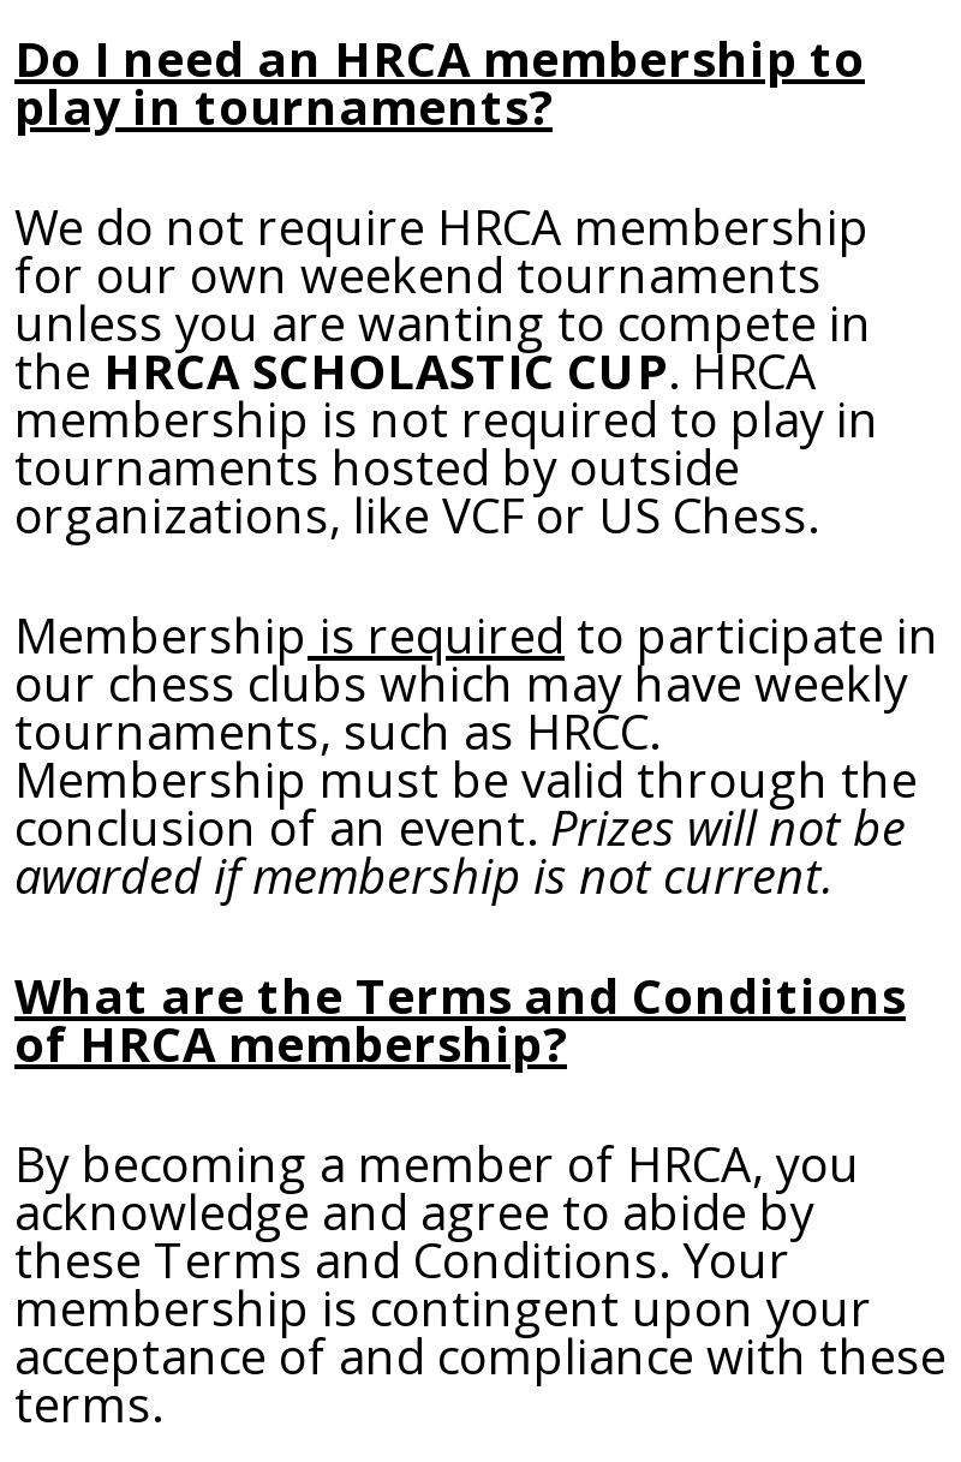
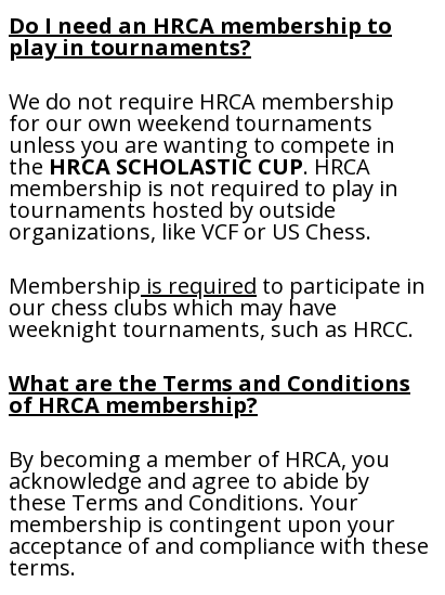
- our chess clubs which may have weekly
- tournaments, such as HRCC.
- Membership must be valid through the
- conclusion of an event.Prizes will not be
- awarded if membership is not current.
+ our chess clubs which may have
+ weeknight tournaments, such as HRCC.
